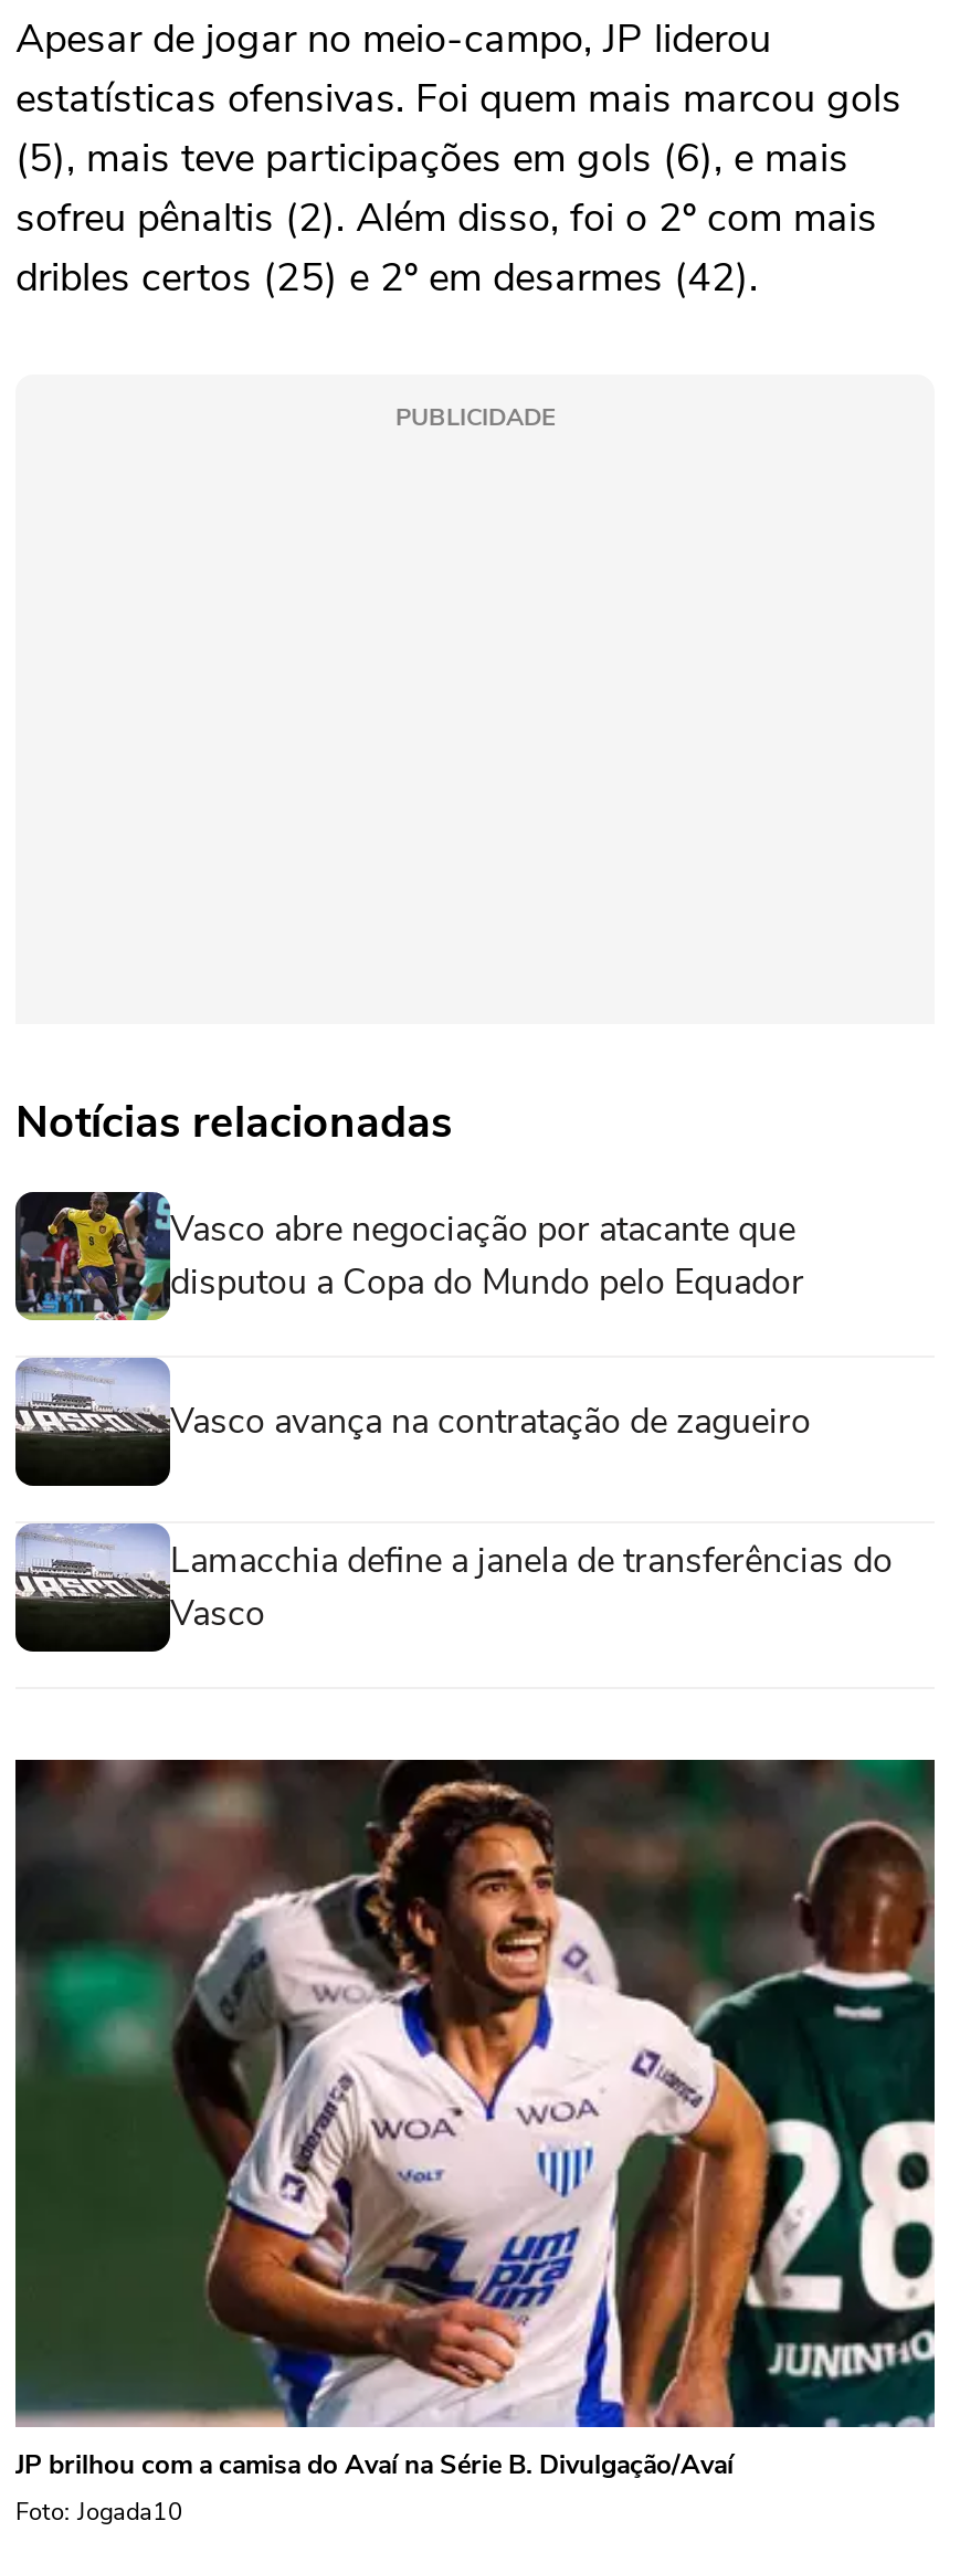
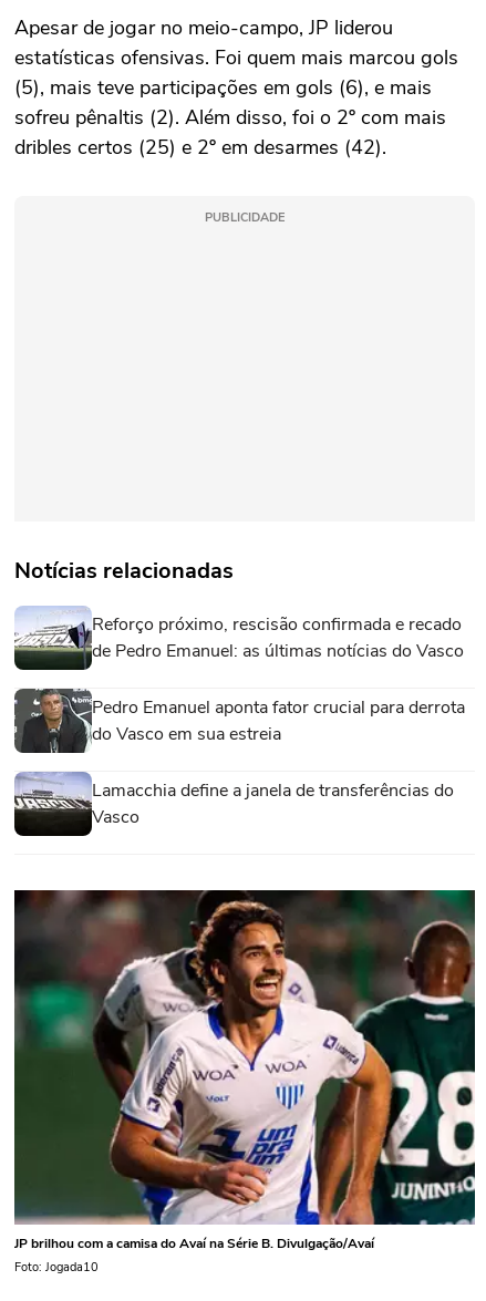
- [image]
- Vasco abre negociação por atacante que
- disputou a Copa do Mundo pelo Equador
+ [image]
+ Reforço próximo, rescisão confirmada e recado
+ de Pedro Emanuel: as últimas notícias do Vasco

- [image]
- Vasco avança na contratação de zagueiro
+ [image]
+ Pedro Emanuel aponta fator crucial para derrota
+ do Vasco em sua estreia
